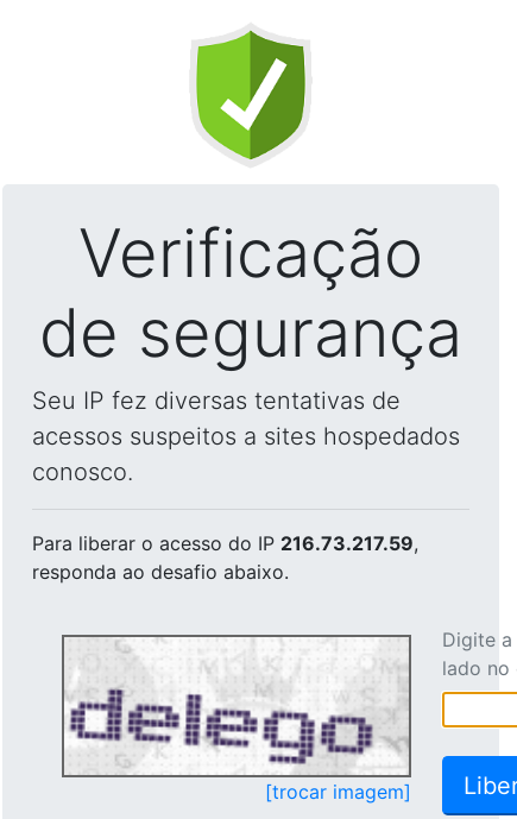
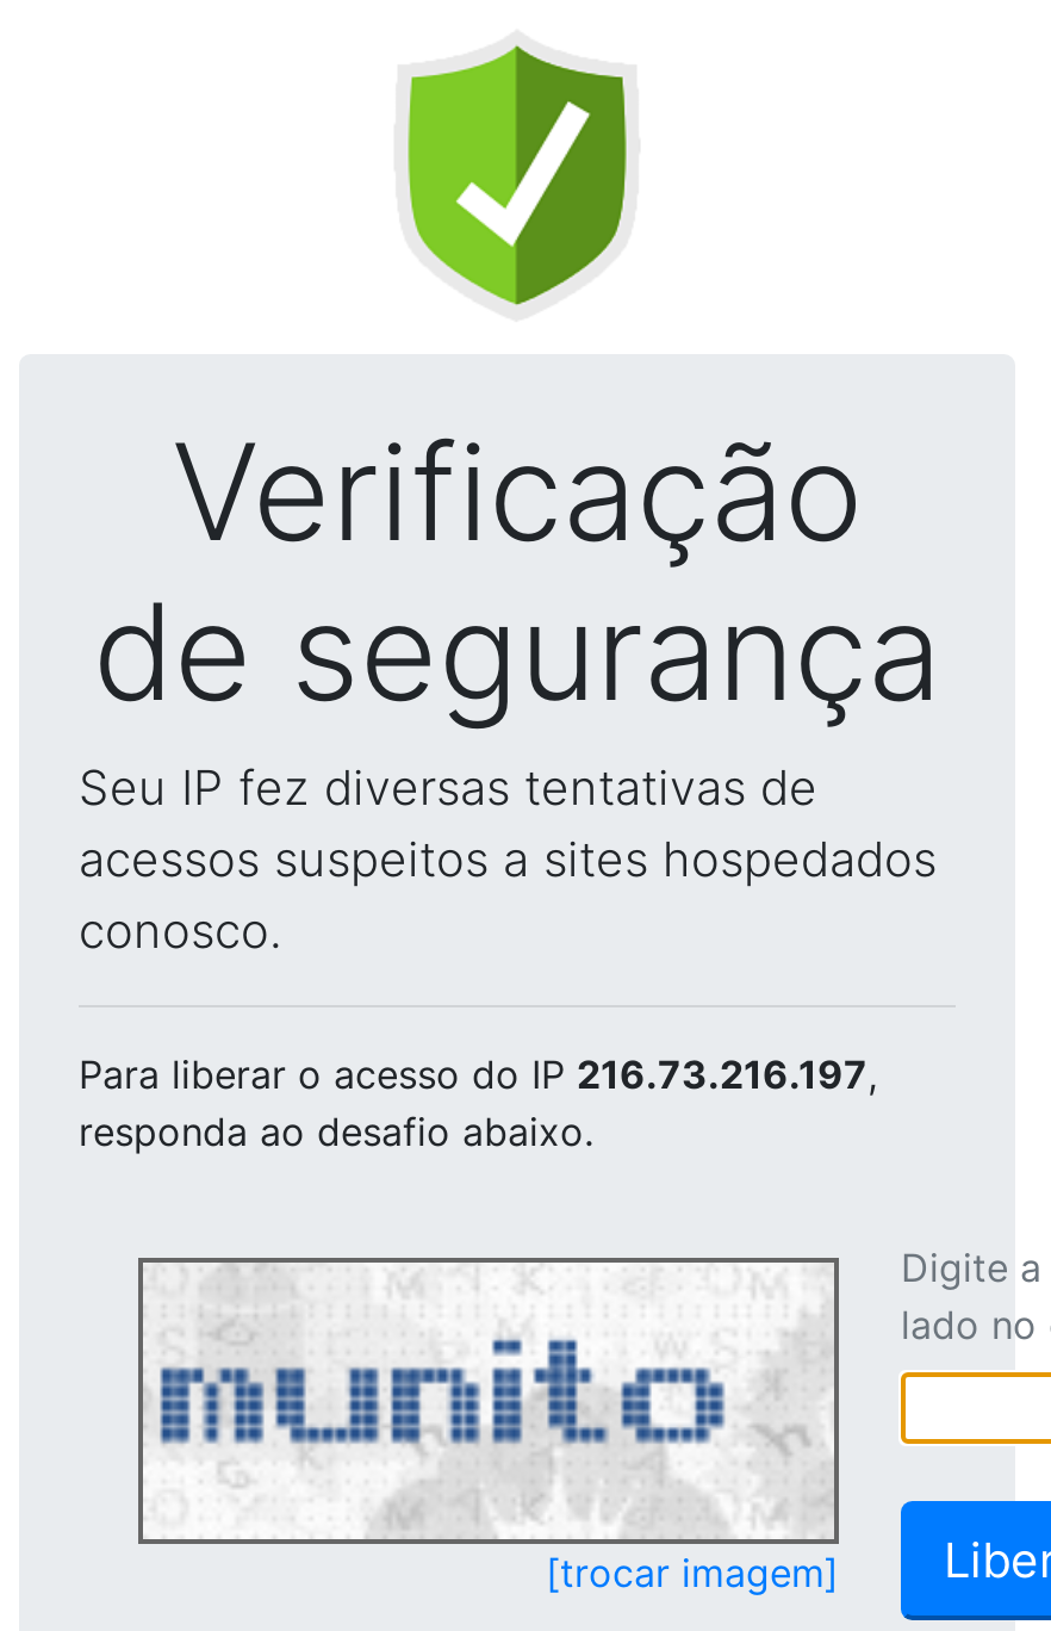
- Para liberar o acesso do IP 216.73.217.59,
+ Para liberar o acesso do IP 216.73.216.197,

- [image]
+ [image]
